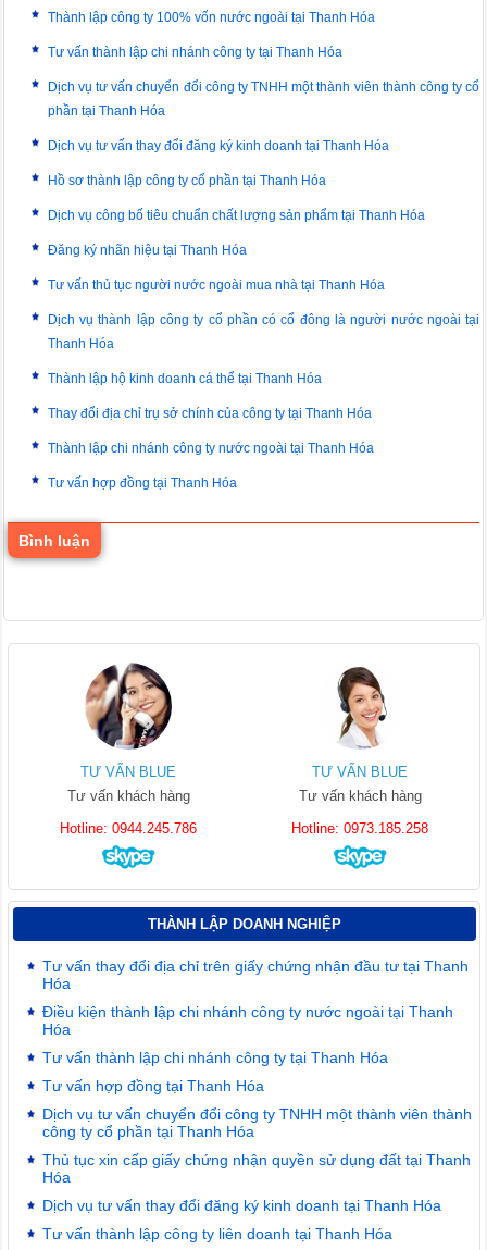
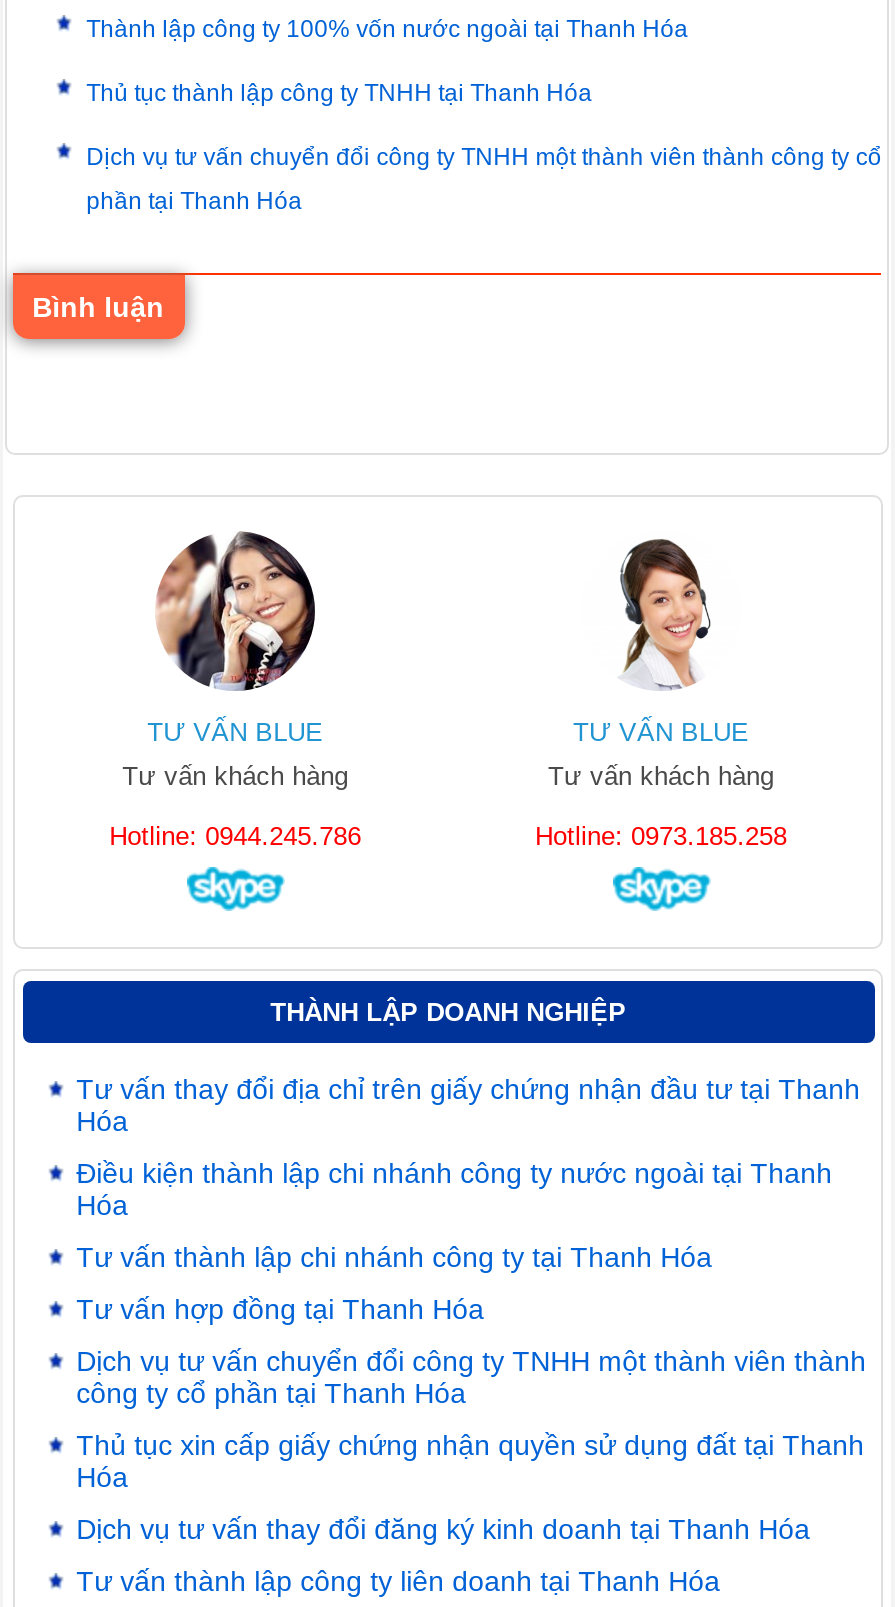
- Tư vấn thành lập chi nhánh công ty tại Thanh Hóa
+ Thủ tục thành lập công ty TNHH tại Thanh Hóa

- Dịch vụ tư vấn thay đổi đăng ký kinh doanh tại Thanh Hóa
- Hồ sơ thành lập công ty cổ phần tại Thanh Hóa
- Dịch vụ công bố tiêu chuẩn chất lượng sản phẩm tại Thanh Hóa
- Đăng ký nhãn hiệu tại Thanh Hóa
- Tư vấn thủ tục người nước ngoài mua nhà tại Thanh Hóa
- Dịch vụ thành lập công ty cổ phần có cổ đông là người nước ngoài tại
- Thanh Hóa
- Thành lập hộ kinh doanh cá thể tại Thanh Hóa
- Thay đổi địa chỉ trụ sở chính của công ty tại Thanh Hóa
- Thành lập chi nhánh công ty nước ngoài tại Thanh Hóa
- Tư vấn hợp đồng tại Thanh Hóa
